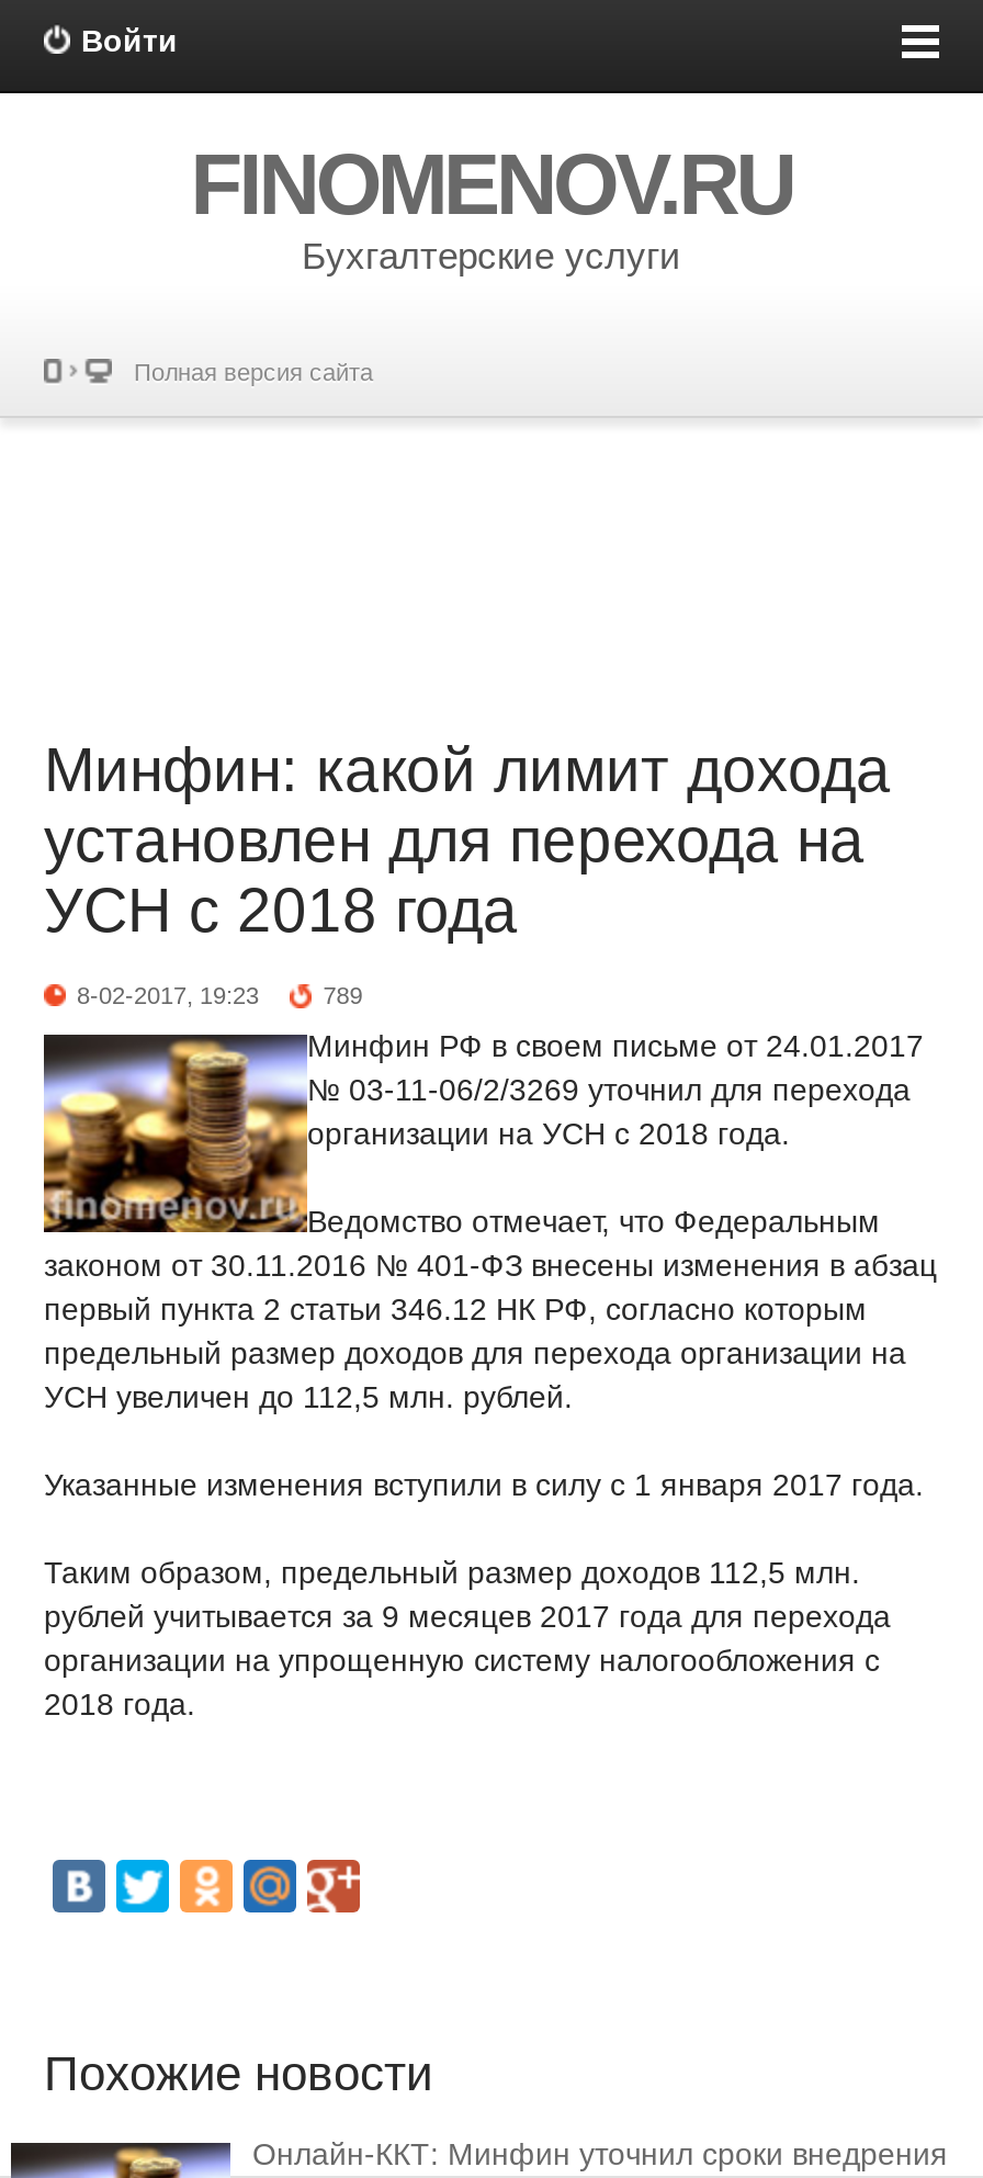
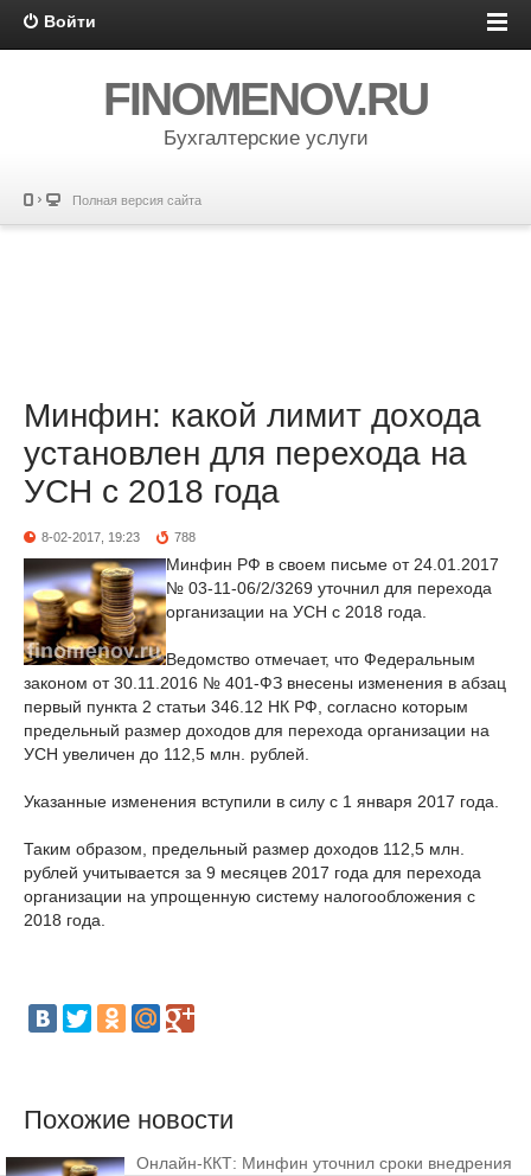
- 789
+ 788
